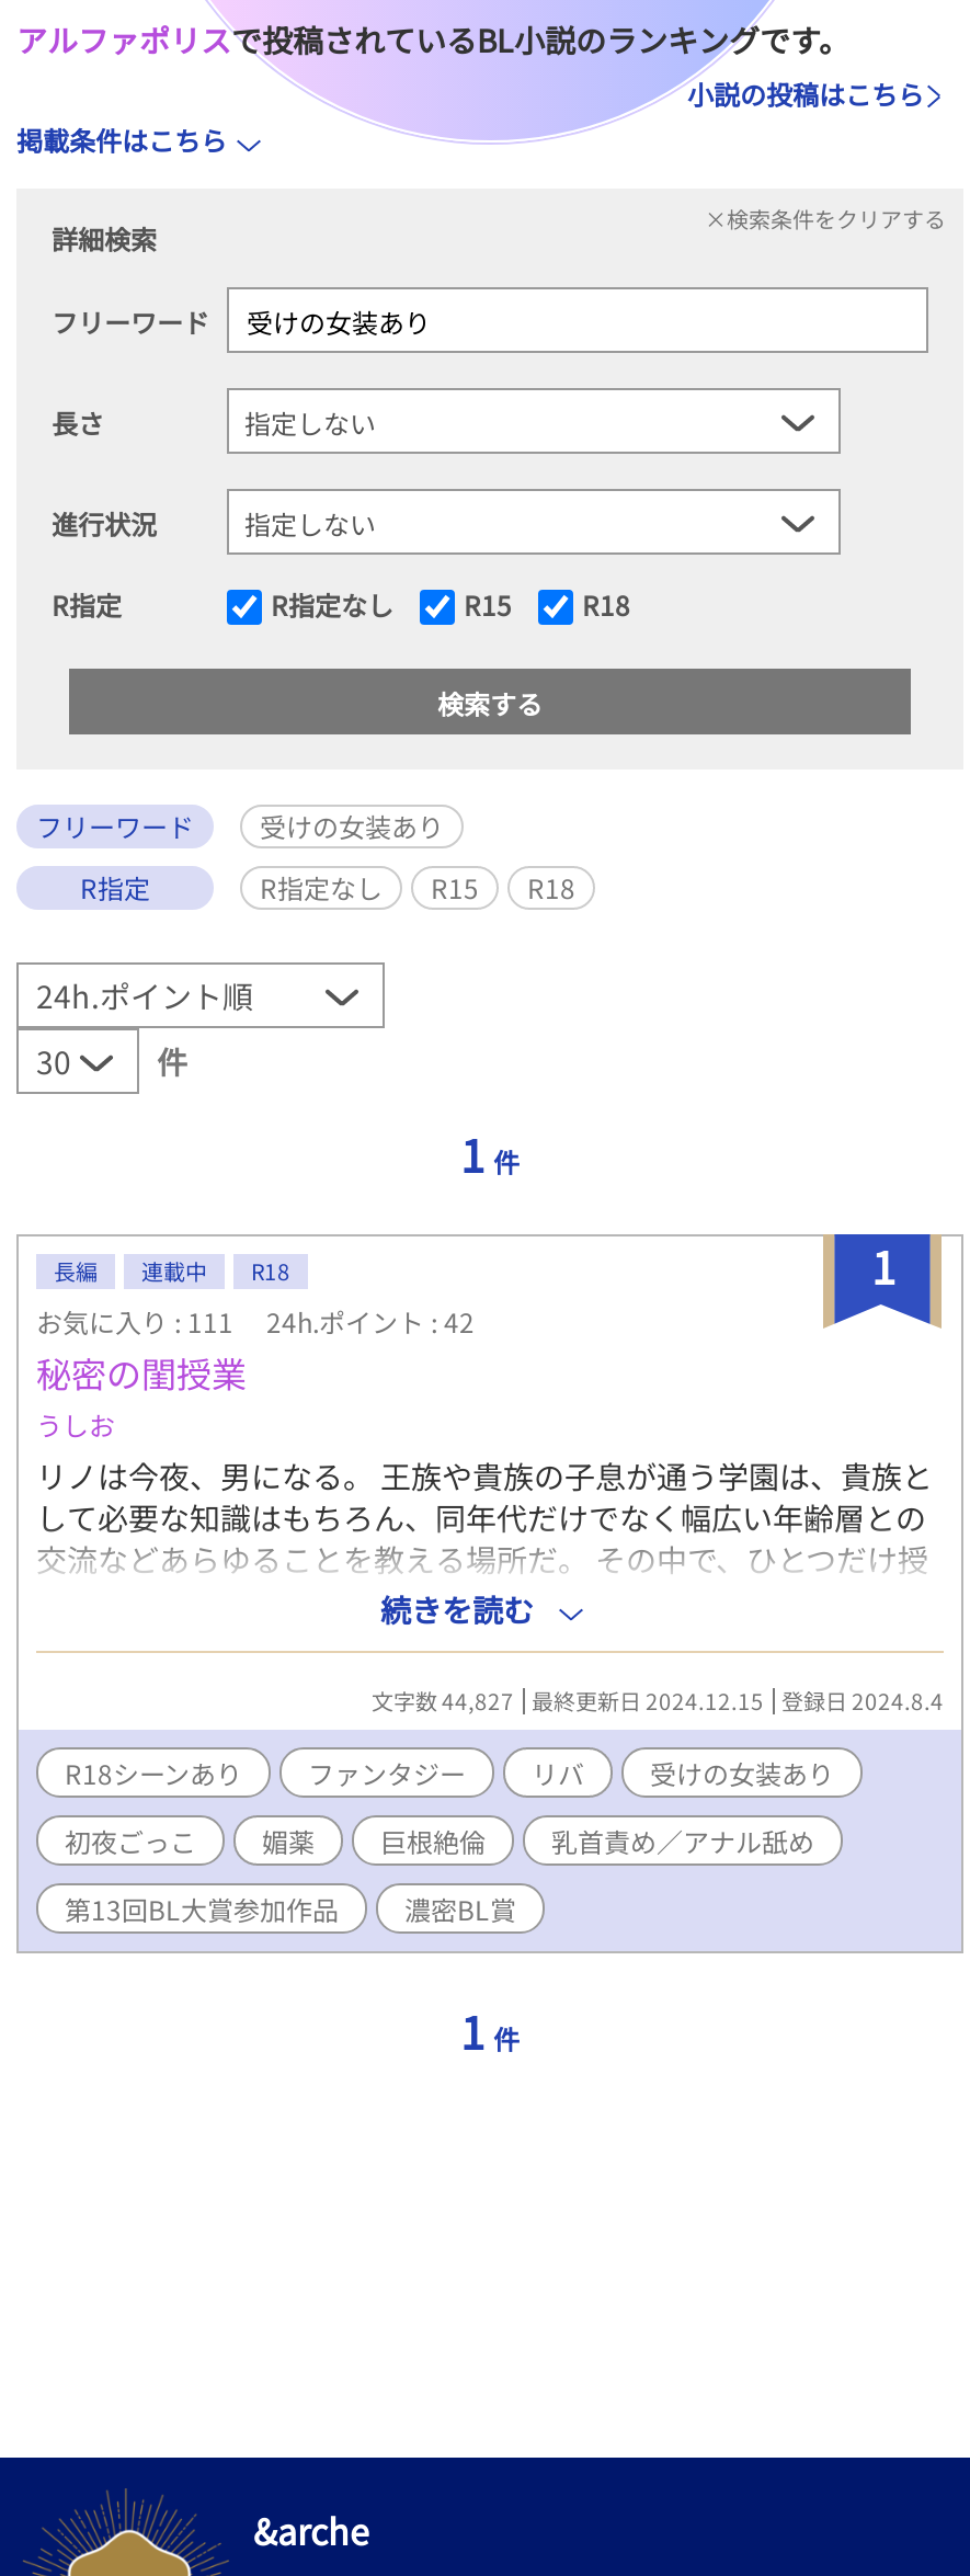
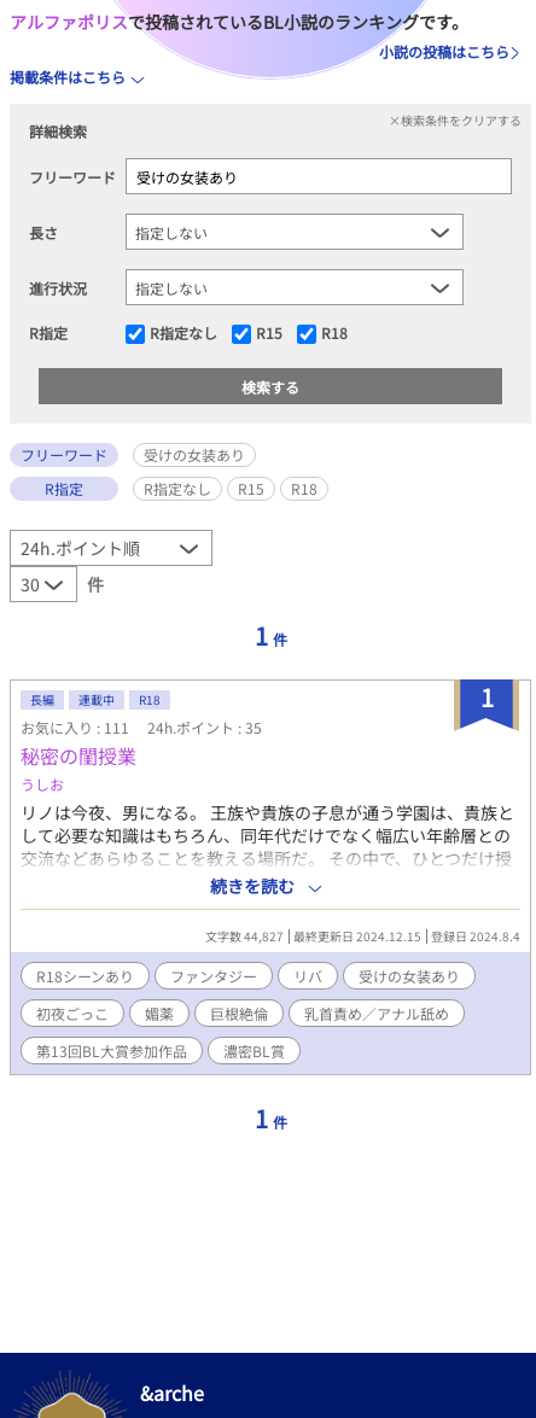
- お気に入り : 111 24h.ポイント : 42
+ お気に入り : 111 24h.ポイント : 35
